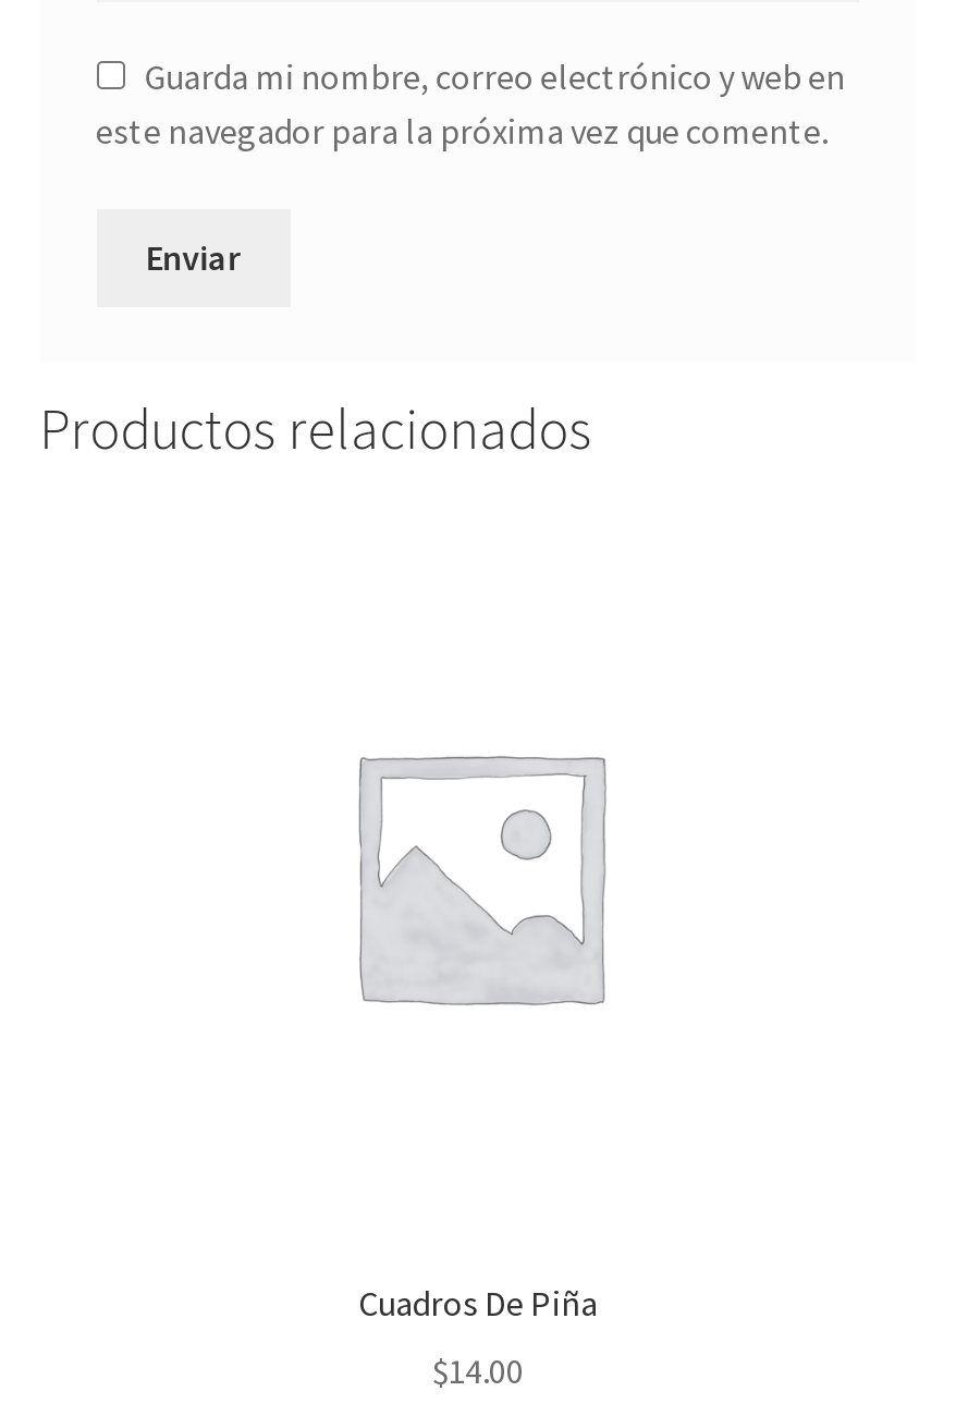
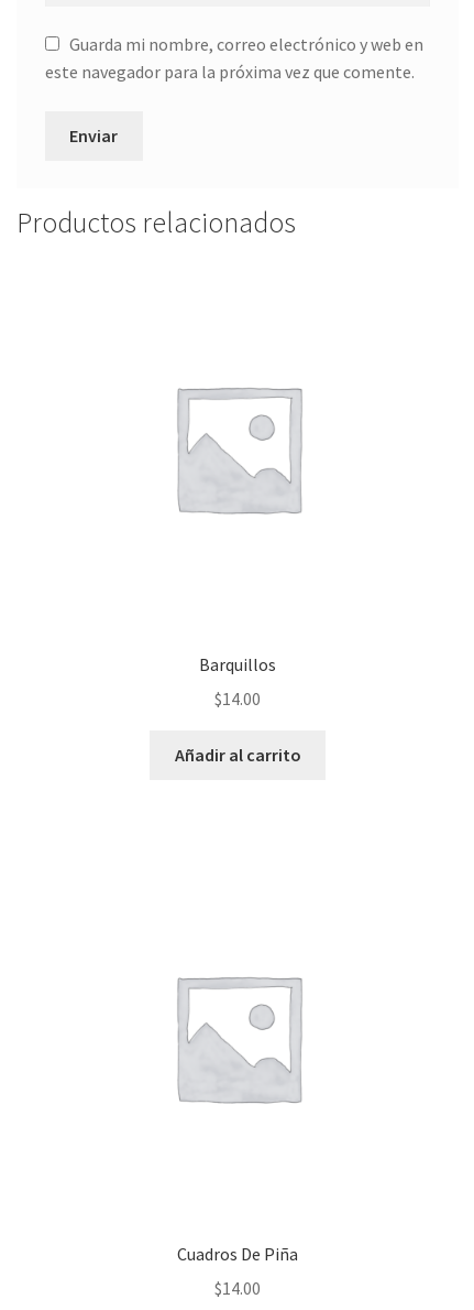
+ Barquillos
+ $14.00
+ Añadir al carrito
